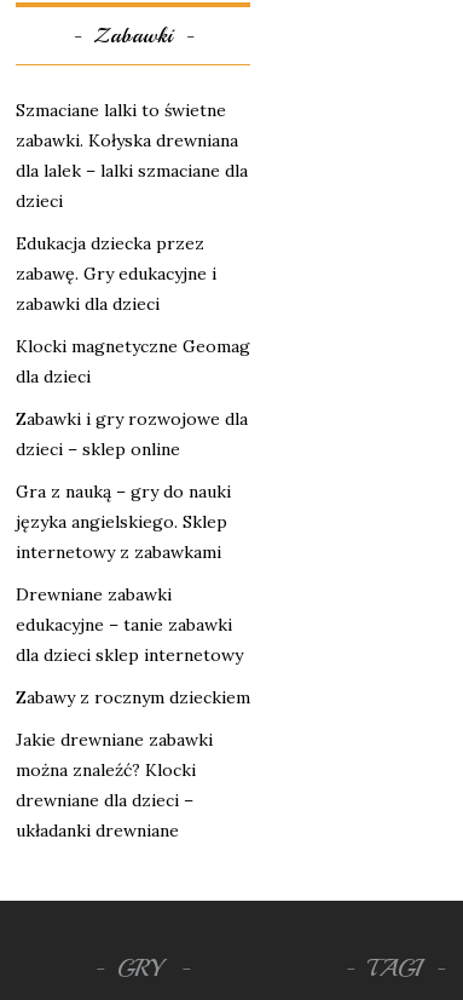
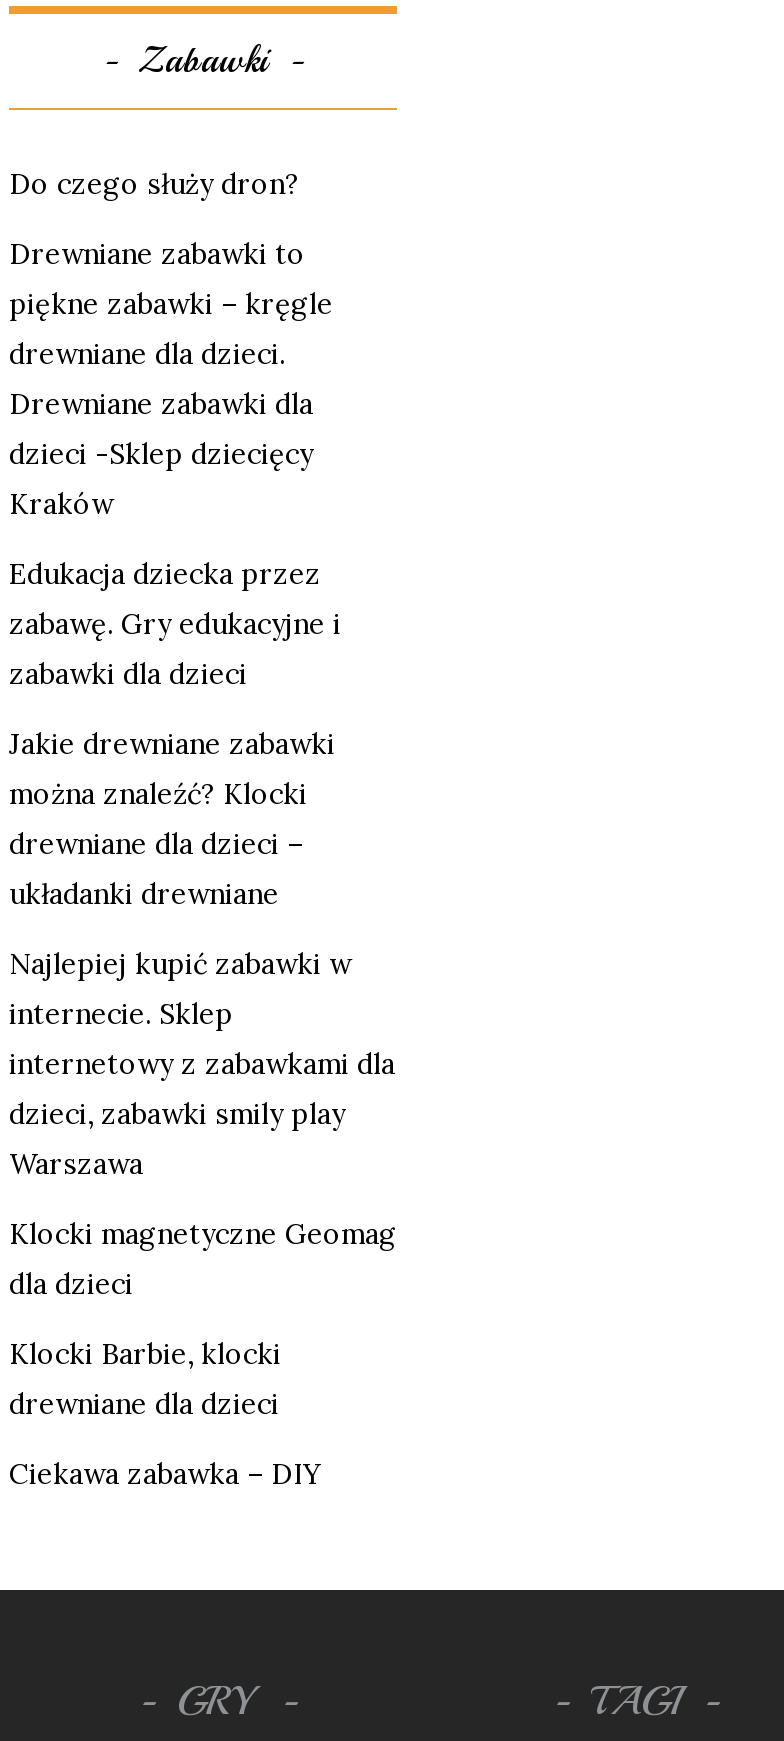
- Szmaciane lalki to świetne
- zabawki. Kołyska drewniana
- dla lalek – lalki szmaciane dla
- dzieci
+ Do czego służy dron?
+ Drewniane zabawki to
+ piękne zabawki – kręgle
+ drewniane dla dzieci.
+ Drewniane zabawki dla
+ dzieci -Sklep dziecięcy
+ Kraków

moved down: Edukacja dziecka przez | zabawę. Gry edukacyjne i | zabawki dla dzieci

moved down: Klocki magnetyczne Geomag | dla dzieci

- Zabawki i gry rozwojowe dla
- dzieci – sklep online
- Gra z nauką – gry do nauki
- języka angielskiego. Sklep
- internetowy z zabawkami
- Drewniane zabawki
- edukacyjne – tanie zabawki
- dla dzieci sklep internetowy
- Zabawy z rocznym dzieckiem

moved up: Jakie drewniane zabawki | można znaleźć? Klocki | drewniane dla dzieci – | układanki drewniane

+ Najlepiej kupić zabawki w
+ internecie. Sklep
+ internetowy z zabawkami dla
+ dzieci, zabawki smily play
+ Warszawa
+ Klocki Barbie, klocki
+ drewniane dla dzieci
+ Ciekawa zabawka – DIY
